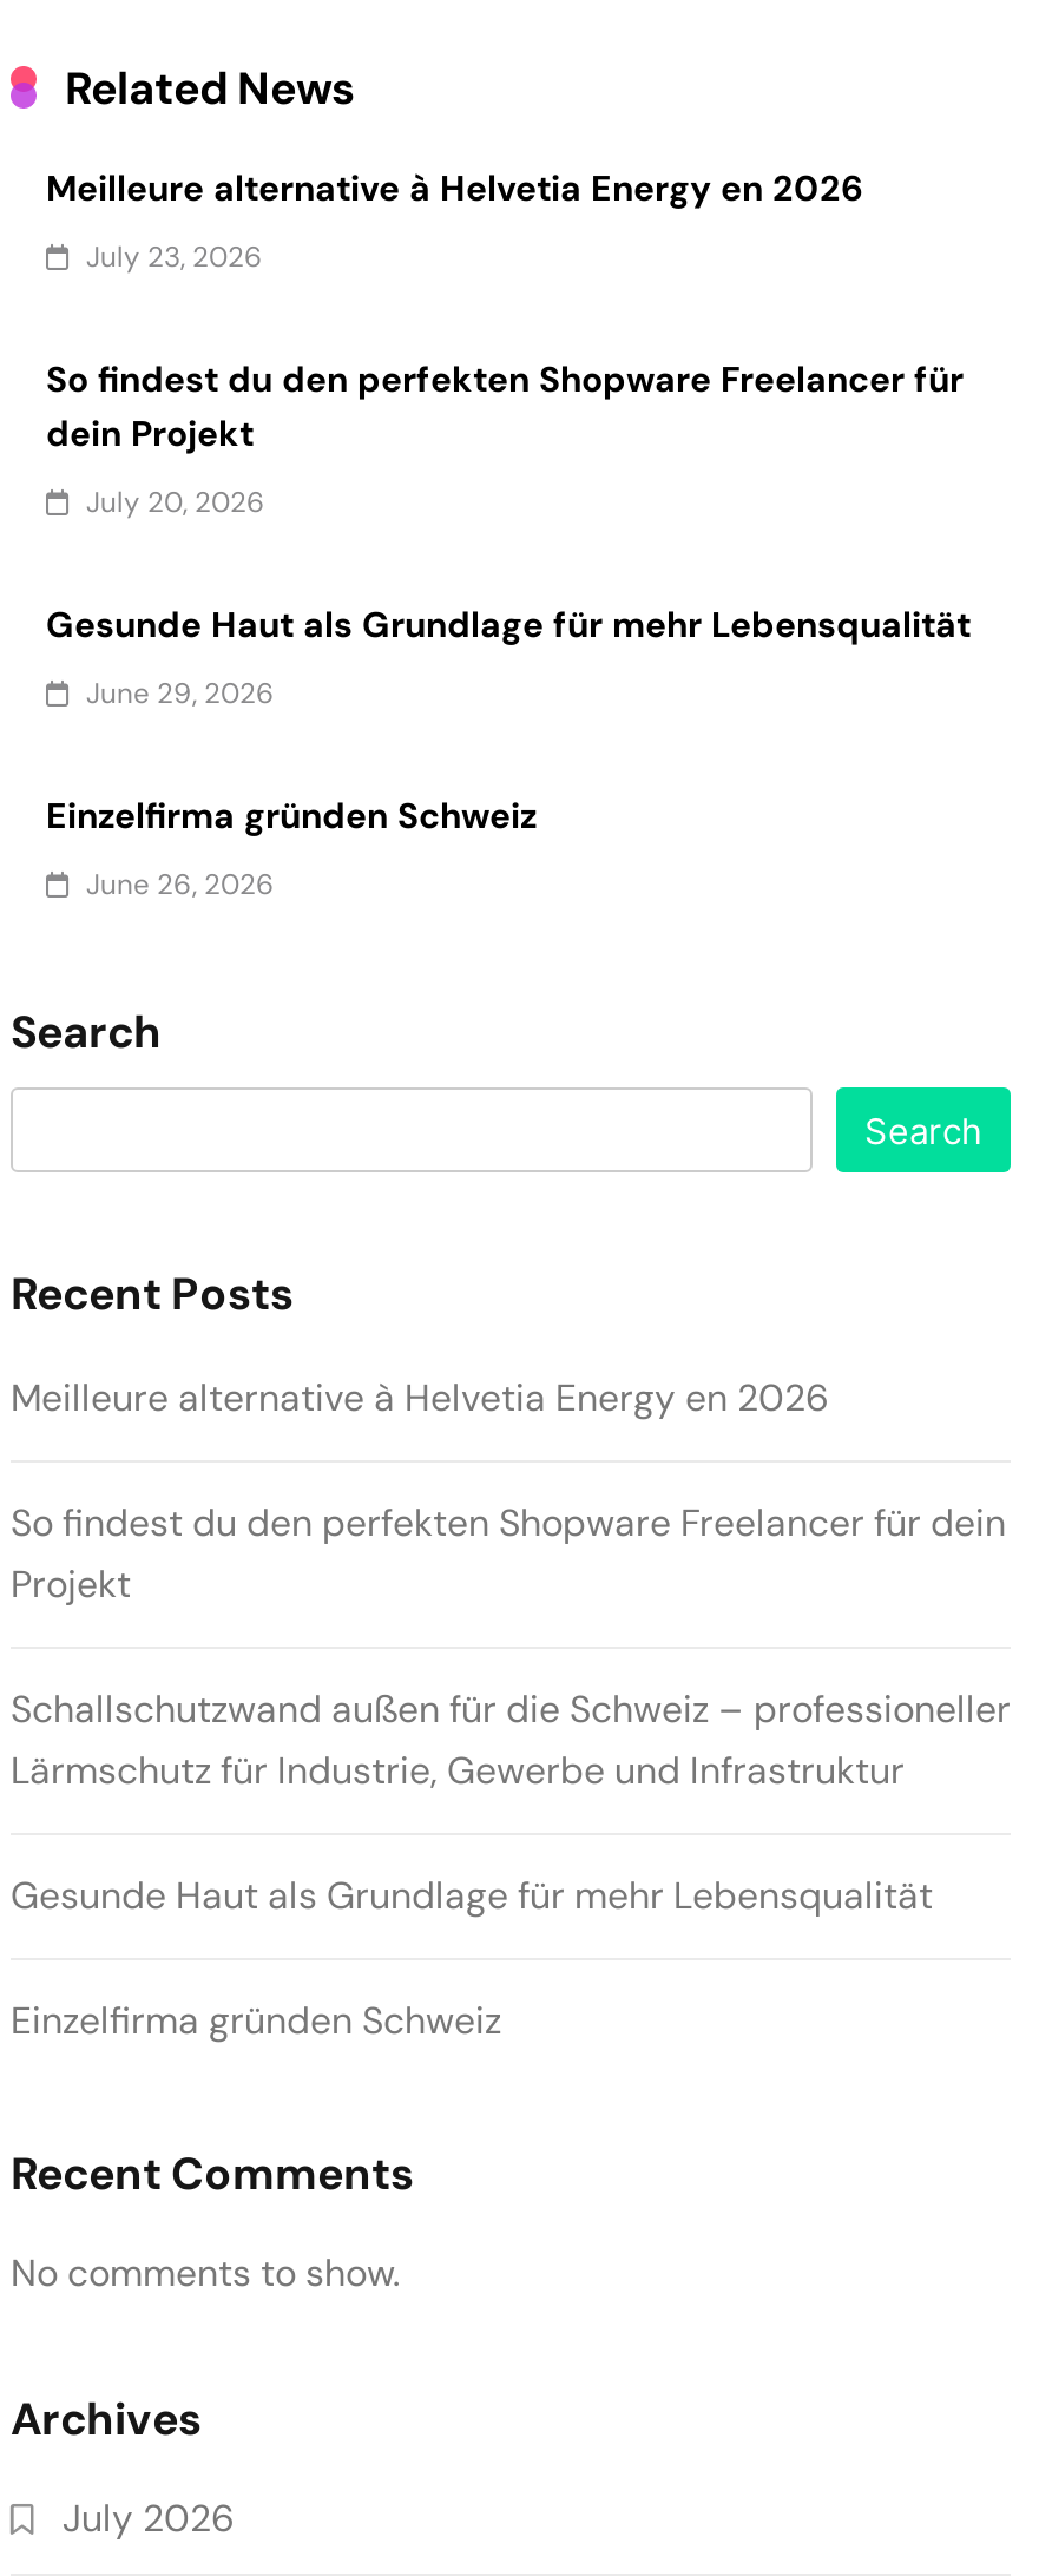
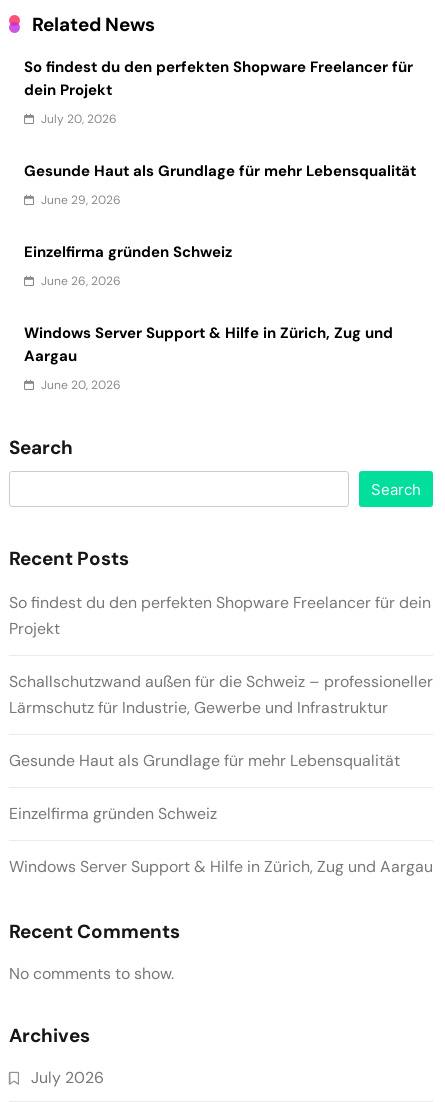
- Meilleure alternative à Helvetia Energy en 2026
- July 23, 2026

moved up: So findest du den perfekten Shopware Freelancer für | dein Projekt | July 20, 2026 | Gesunde Haut als Grundlage für mehr Lebensqualität | June 29, 2026 | Einzelfirma gründen Schweiz | June 26, 2026

+ Windows Server Support & Hilfe in Zürich, Zug und
+ Aargau
+ June 20, 2026

- Meilleure alternative à Helvetia Energy en 2026

moved up: So findest du den perfekten Shopware Freelancer für dein | Projekt | Schallschutzwand außen für die Schweiz – professioneller | Lärmschutz für Industrie, Gewerbe und Infrastruktur | Gesunde Haut als Grundlage für mehr Lebensqualität | Einzelfirma gründen Schweiz

+ Windows Server Support & Hilfe in Zürich, Zug und Aargau
